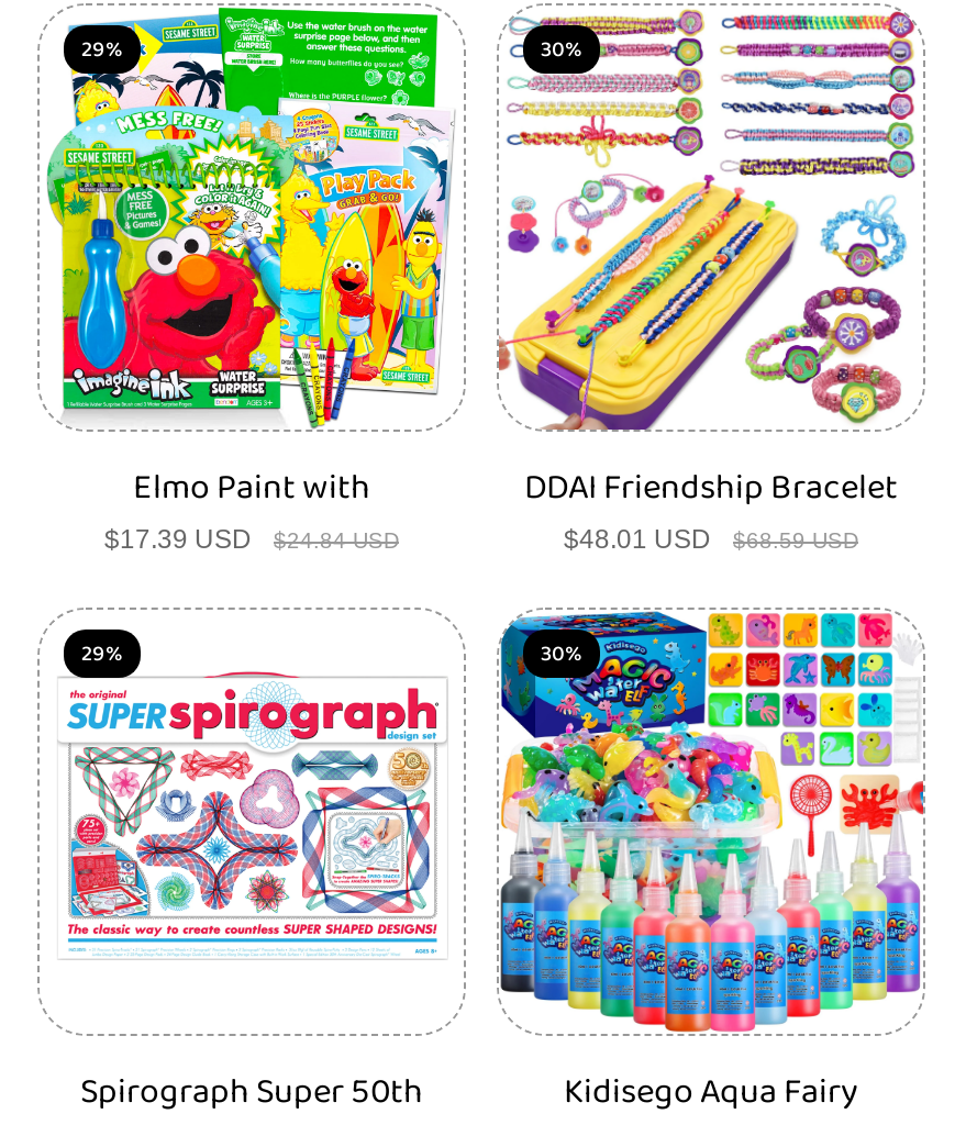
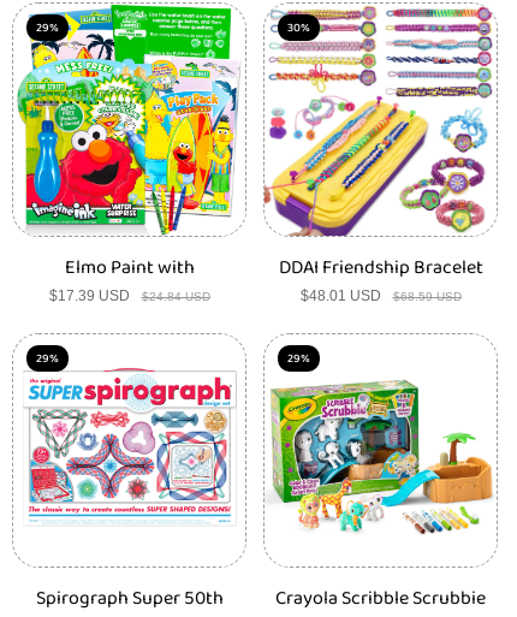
- [image]
- 30%
+ [image]
+ 29%

- Kidisego Aqua Fairy
+ Crayola Scribble Scrubbie
